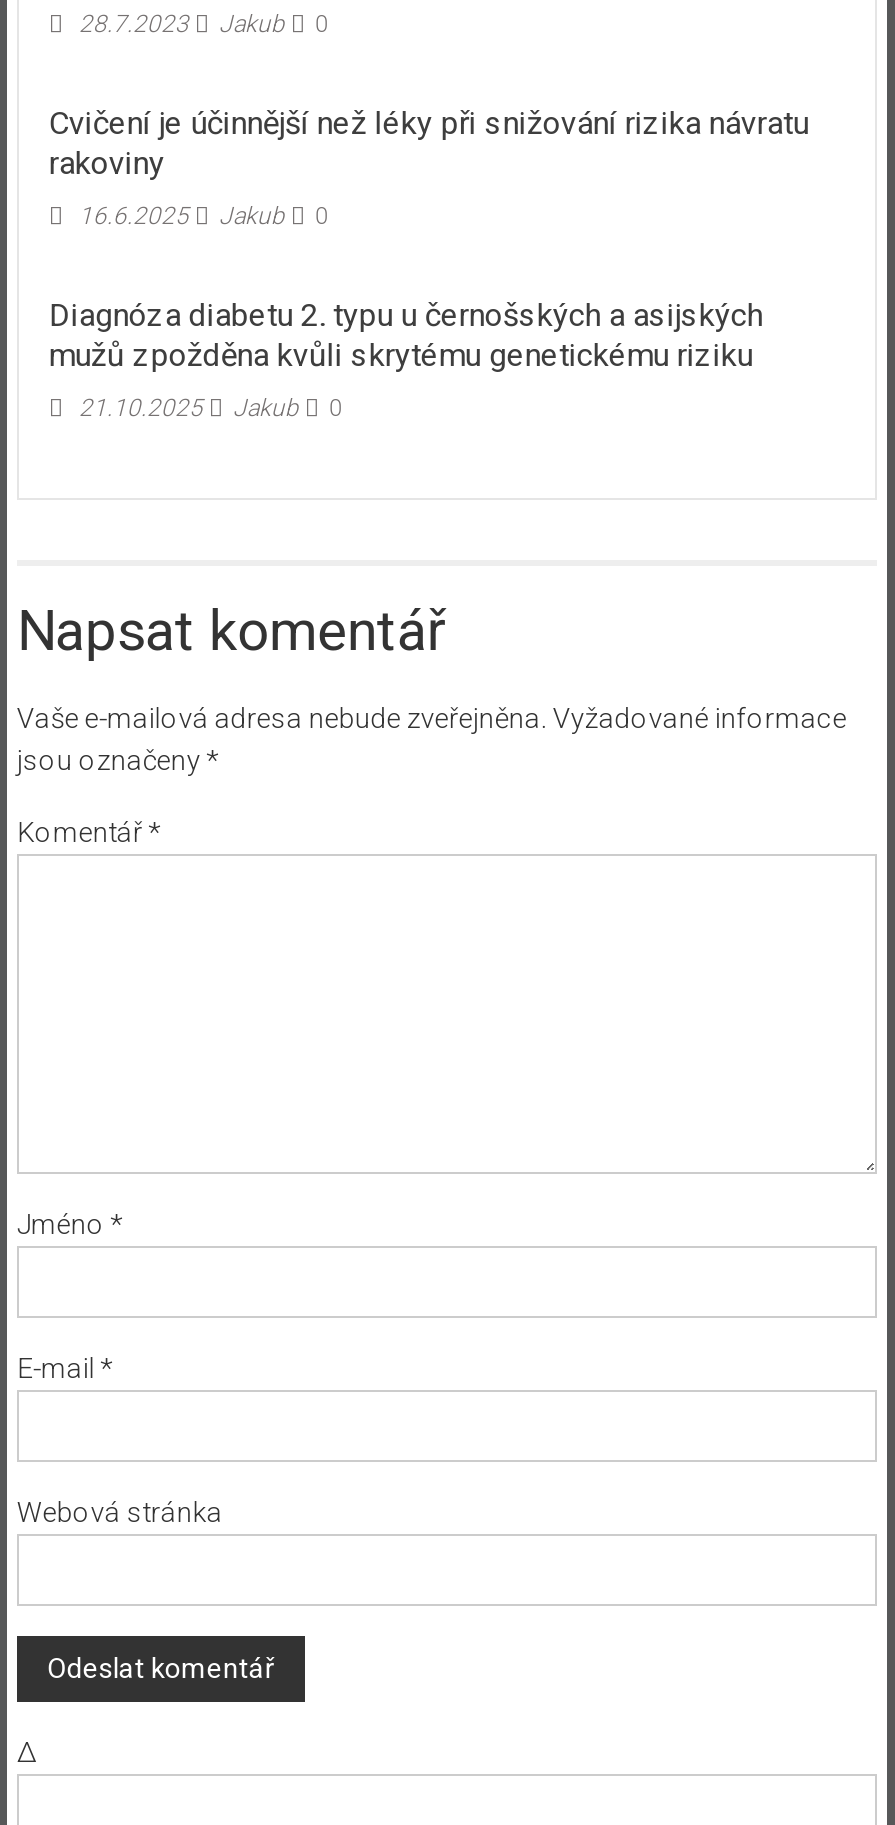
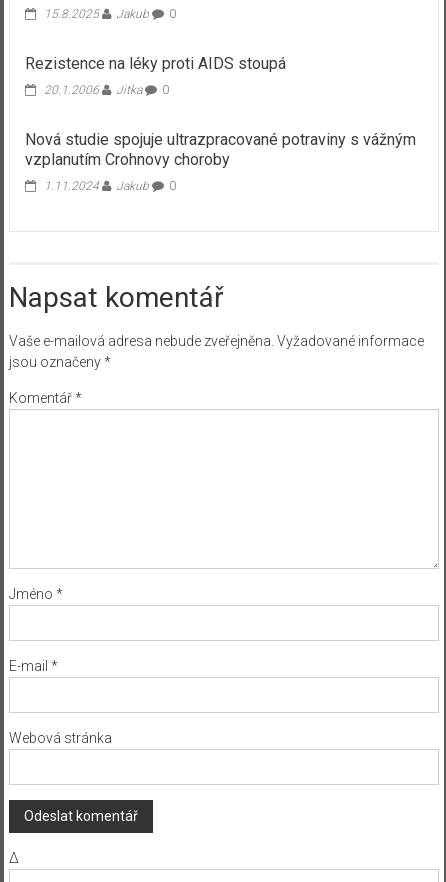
- 28.7.2023 Jakub 0
+ 15.8.2025 Jakub 0

- Cvičení je účinnější než léky při snižování rizika návratu
- rakoviny
+ Rezistence na léky proti AIDS stoupá

- 16.6.2025
- Jakub
+ 20.1.2006
+ Jitka

- Diagnóza diabetu 2. typu u černošských a asijských
- mužů zpožděna kvůli skrytému genetickému riziku
+ Nová studie spojuje ultrazpracované potraviny s vážným
+ vzplanutím Crohnovy choroby

- 21.10.2025 Jakub 0
+ 1.11.2024 Jakub 0
